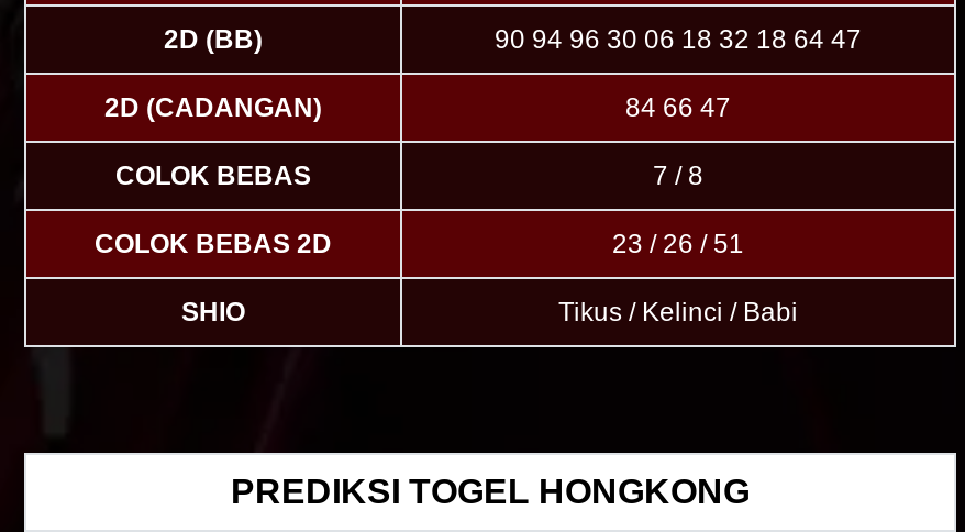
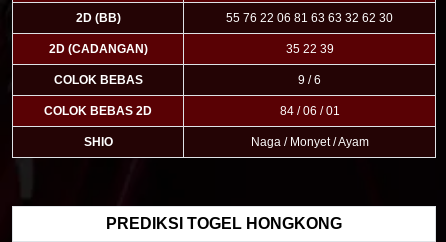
- 90 94 96 30 06 18 32 18 64 47
+ 55 76 22 06 81 63 63 32 62 30

- 84 66 47
+ 35 22 39

- 7 / 8
+ 9 / 6

- 23 / 26 / 51
+ 84 / 06 / 01

- Tikus / Kelinci / Babi
+ Naga / Monyet / Ayam
